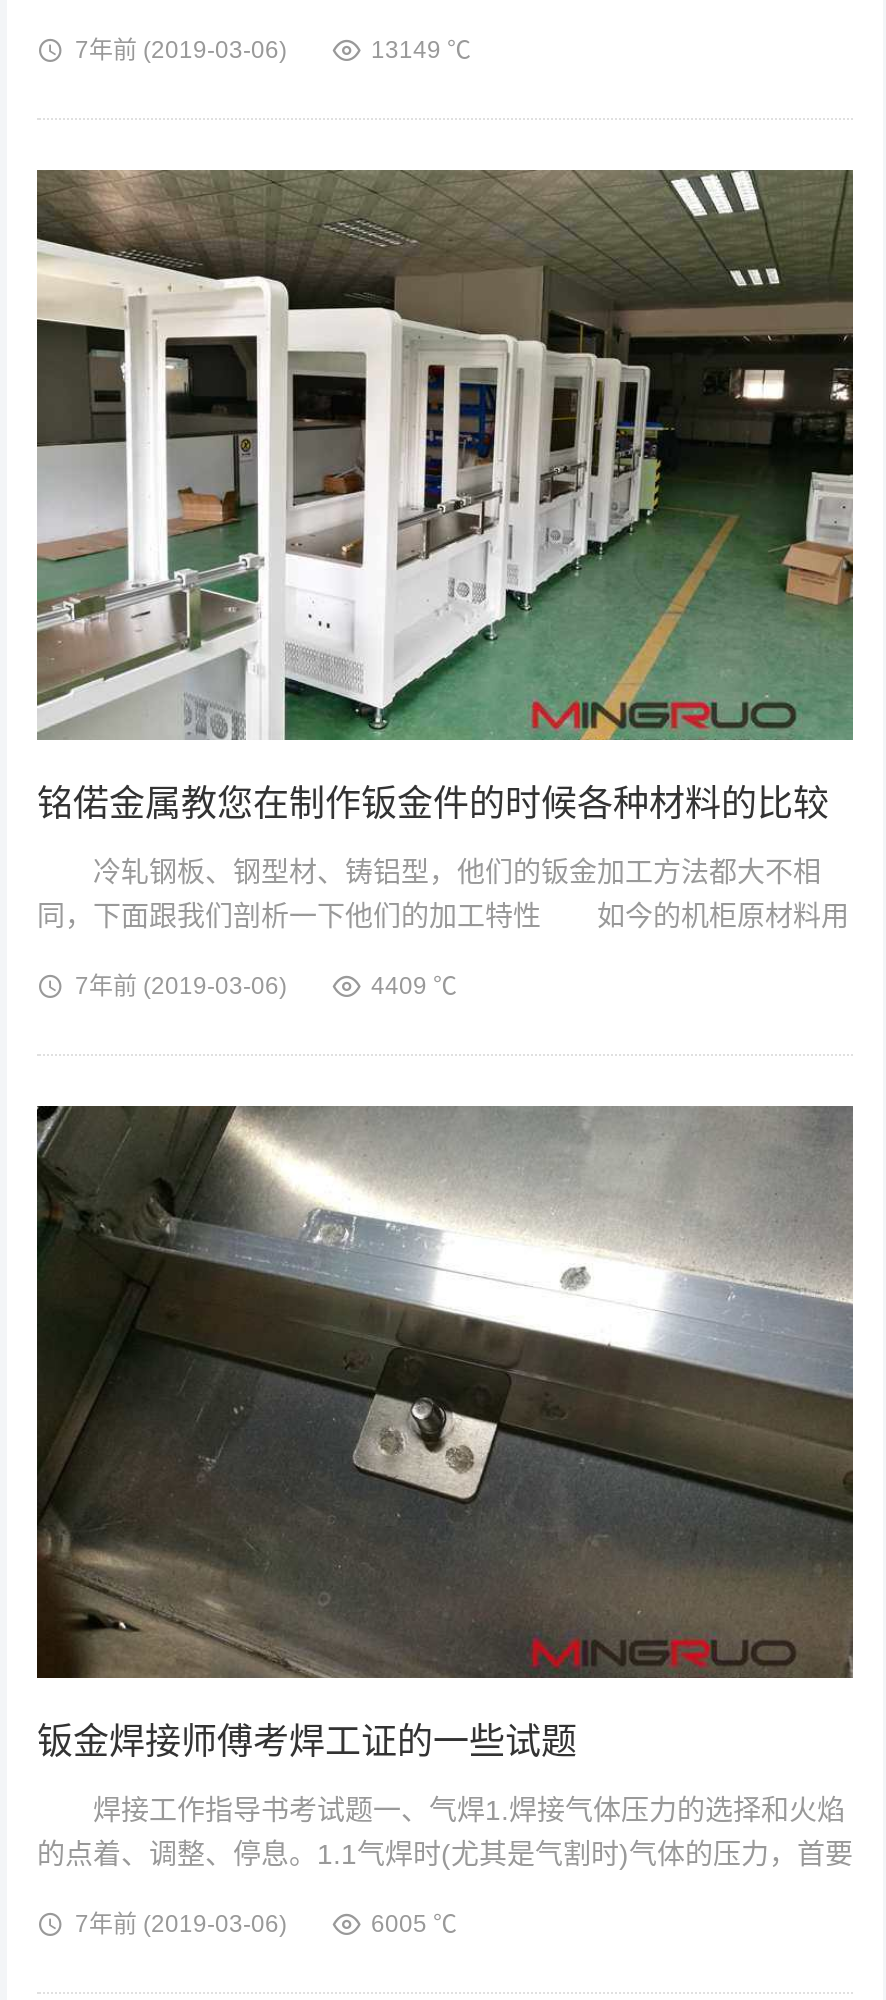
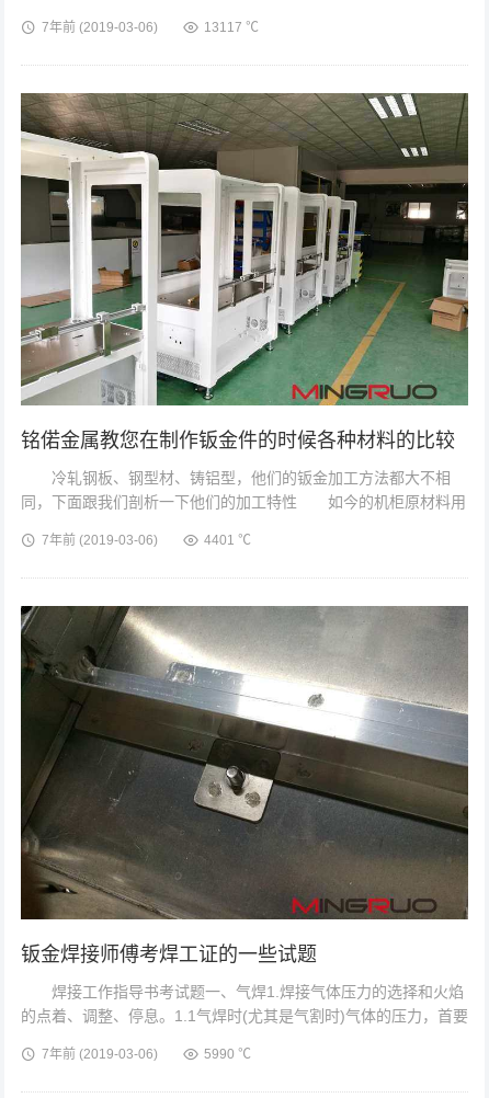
- 13149 ℃
+ 13117 ℃

- 4409 ℃
+ 4401 ℃

- 6005 ℃
+ 5990 ℃
